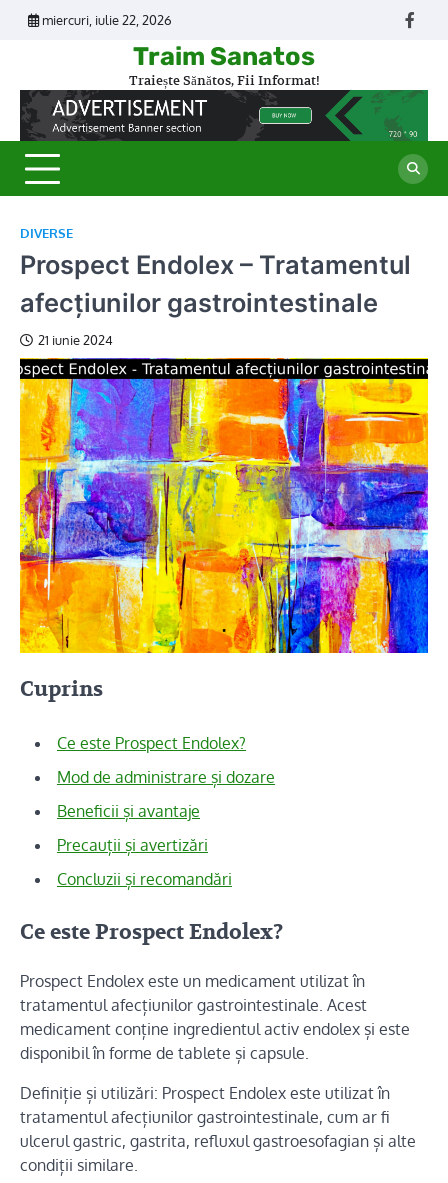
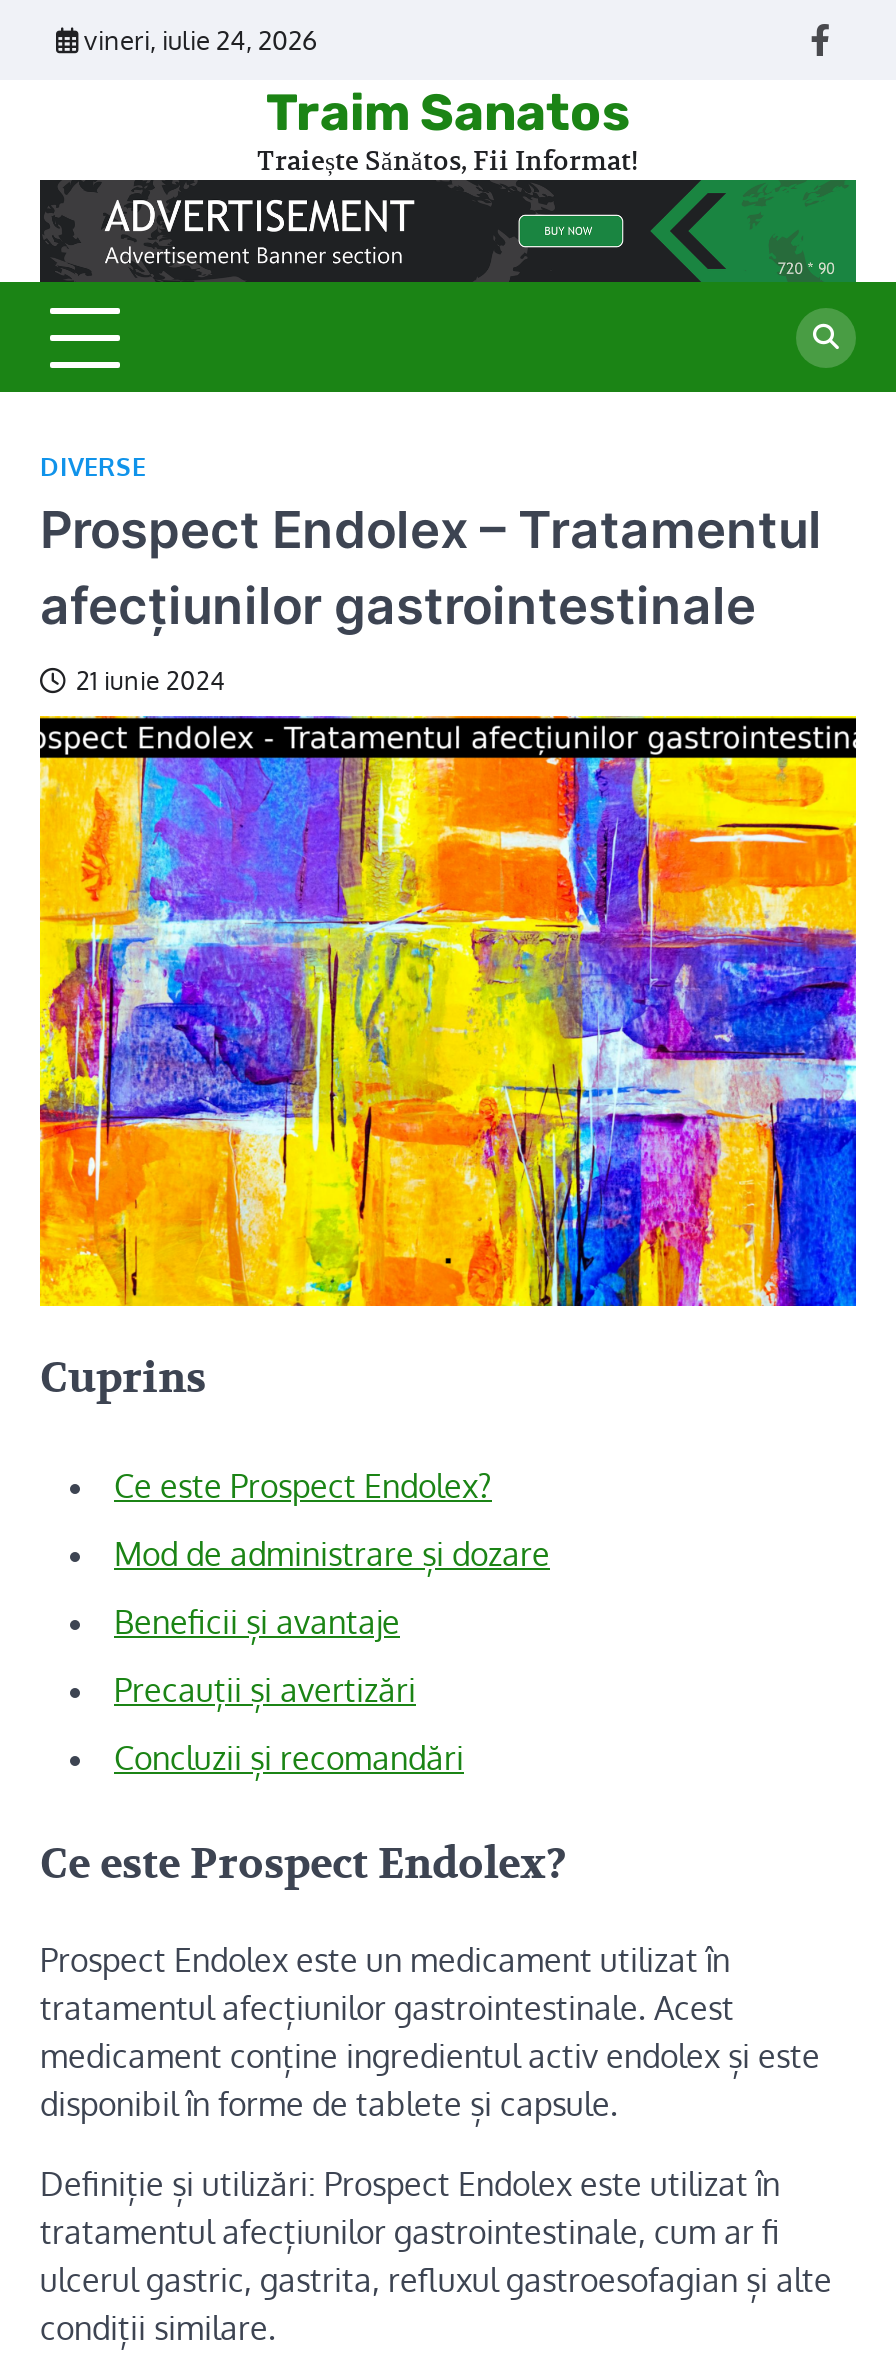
- miercuri, iulie 22, 2026
+ vineri, iulie 24, 2026
